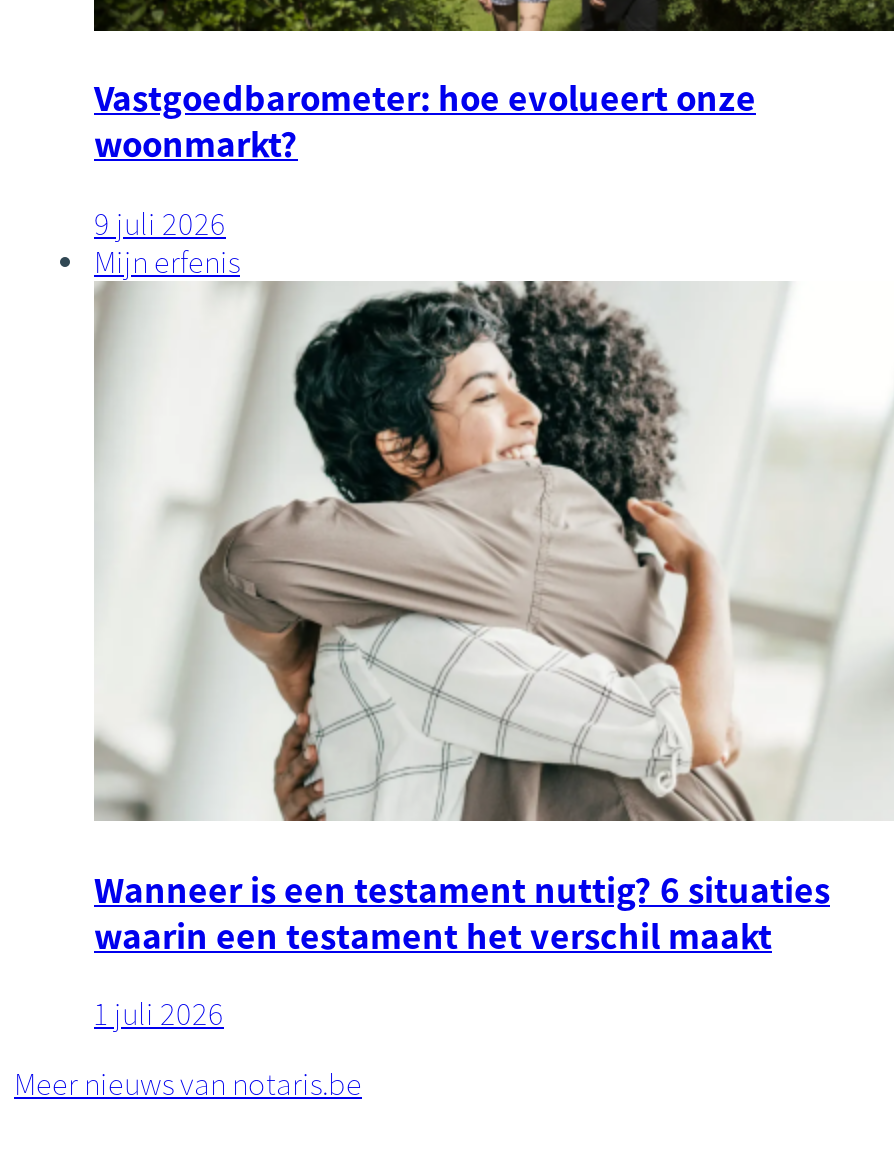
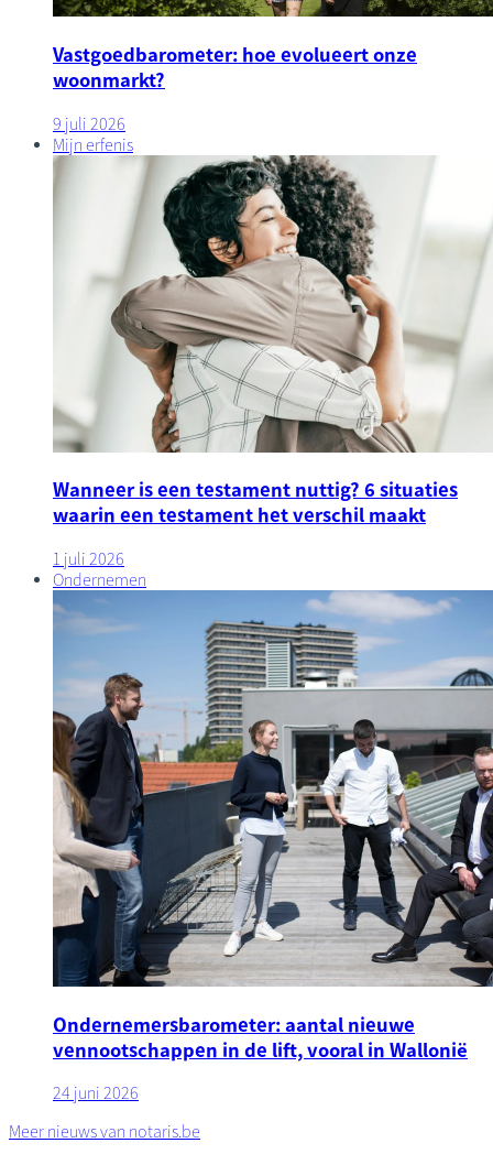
+ [image]
+ Ondernemen

+ Ondernemersbarometer: aantal nieuwe
+ vennootschappen in de lift, vooral in Wallonië
+ 24 juni 2026
